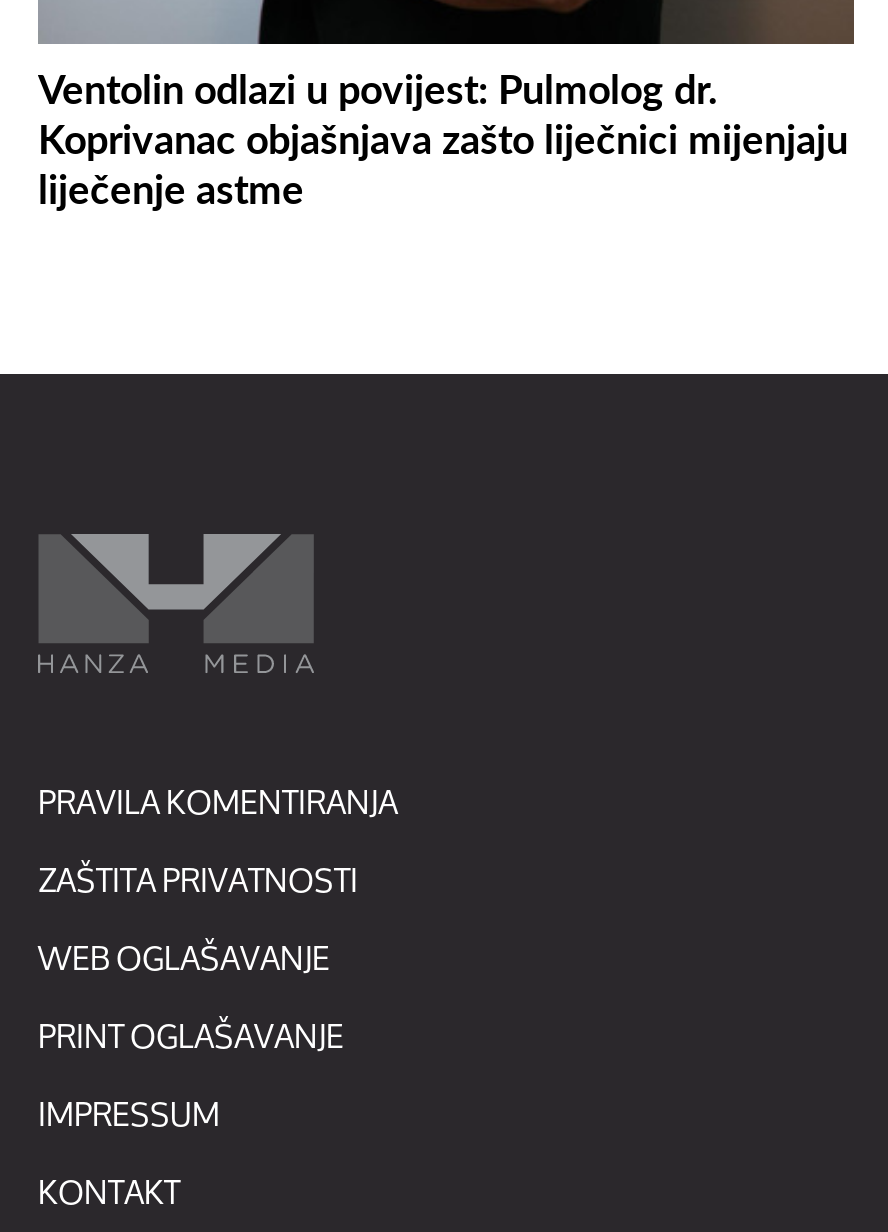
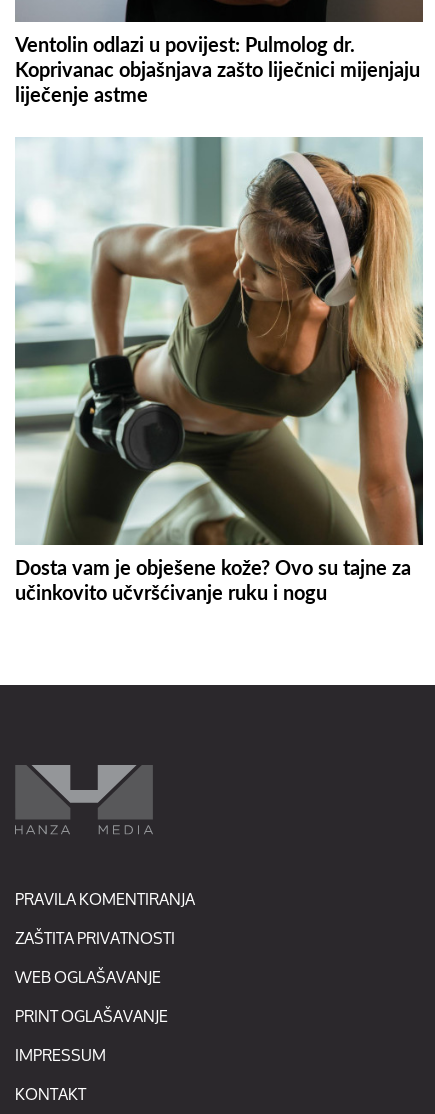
+ [image]
+ Dosta vam je obješene kože? Ovo su tajne za
+ učinkovito učvršćivanje ruku i nogu
